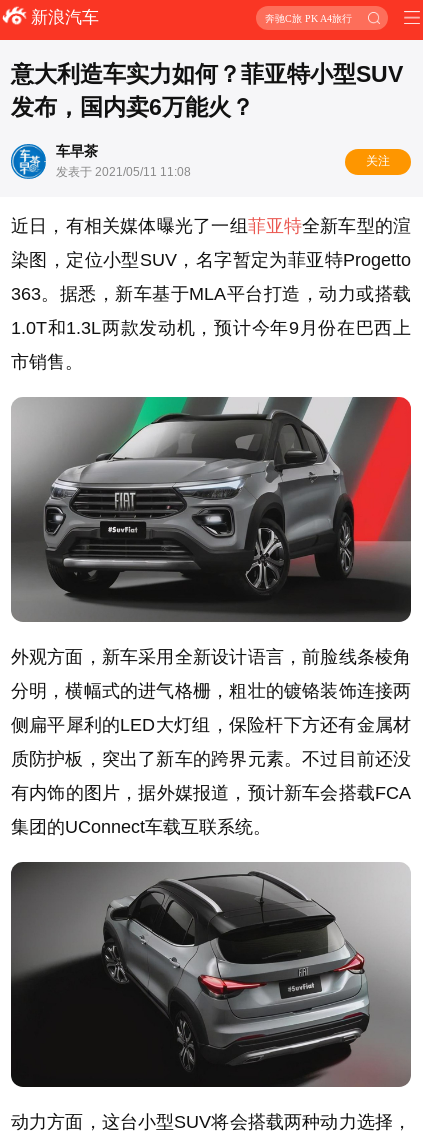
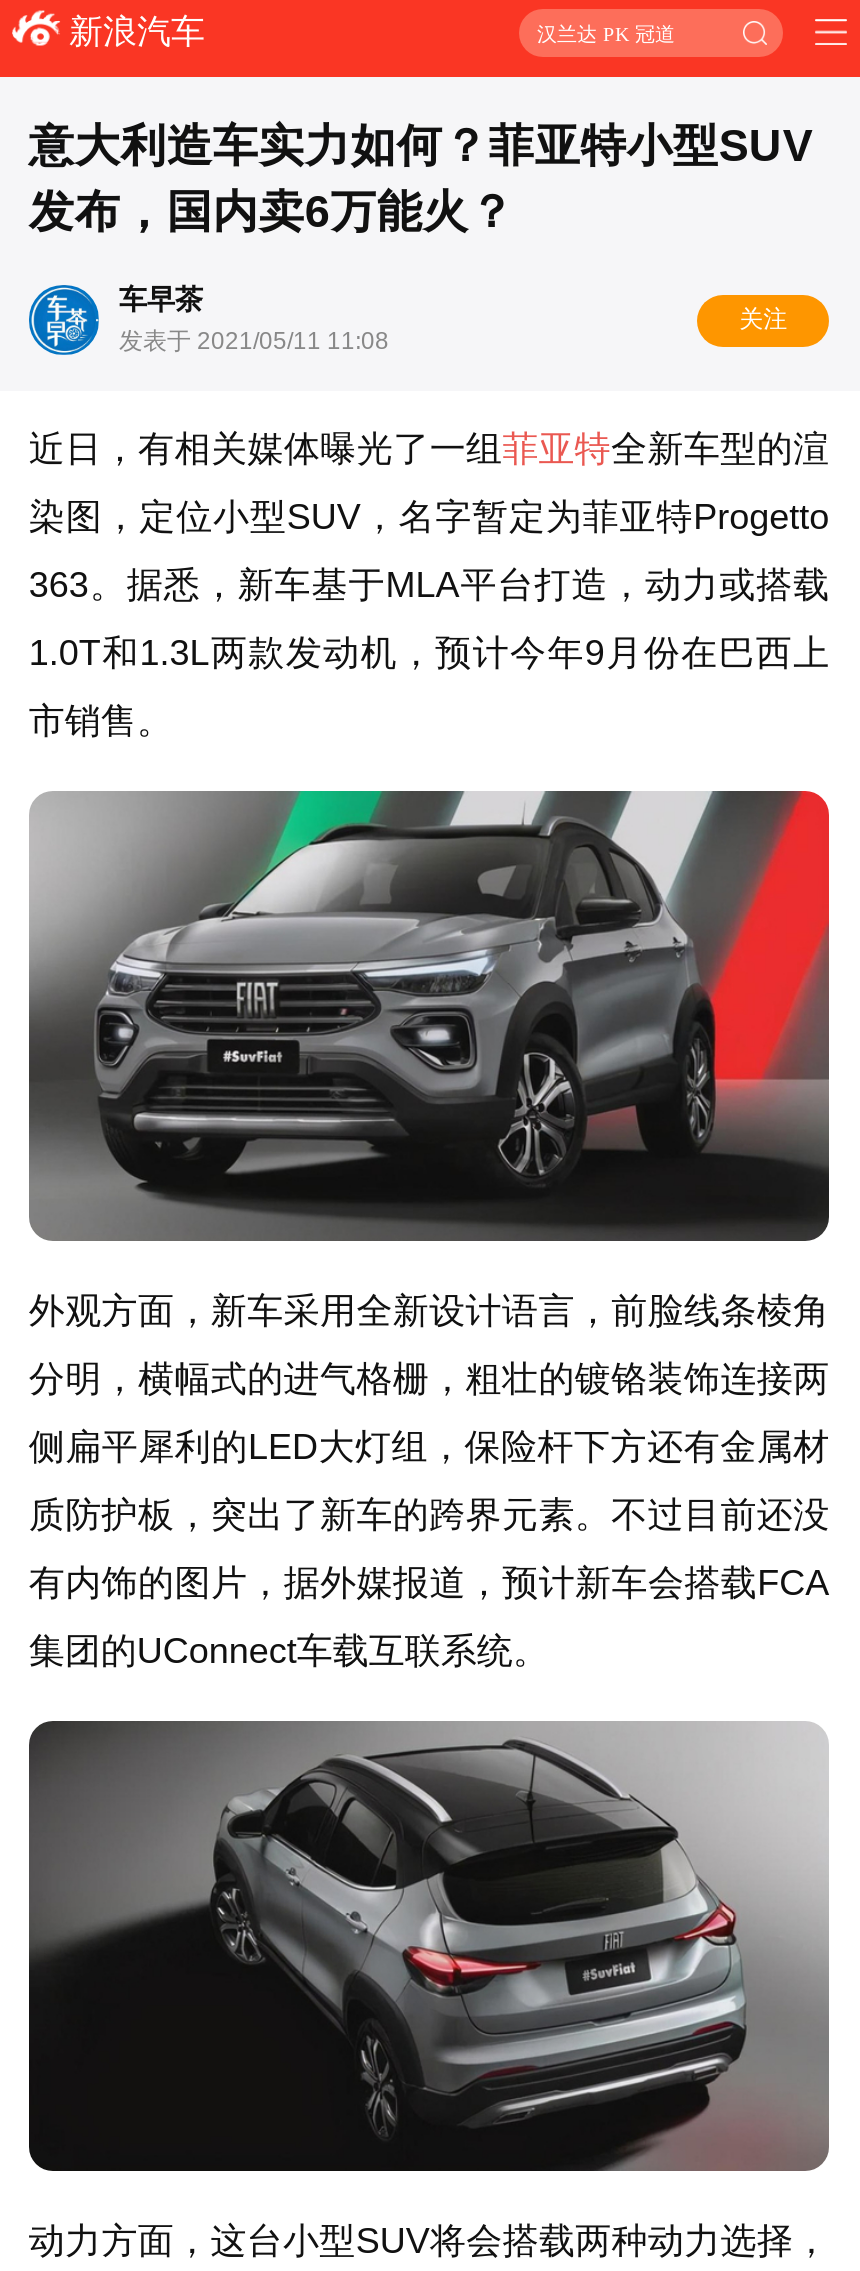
- 奔驰C旅 PK A4旅行
+ 汉兰达 PK 冠道
